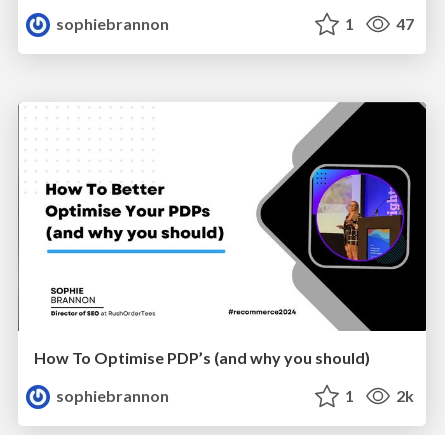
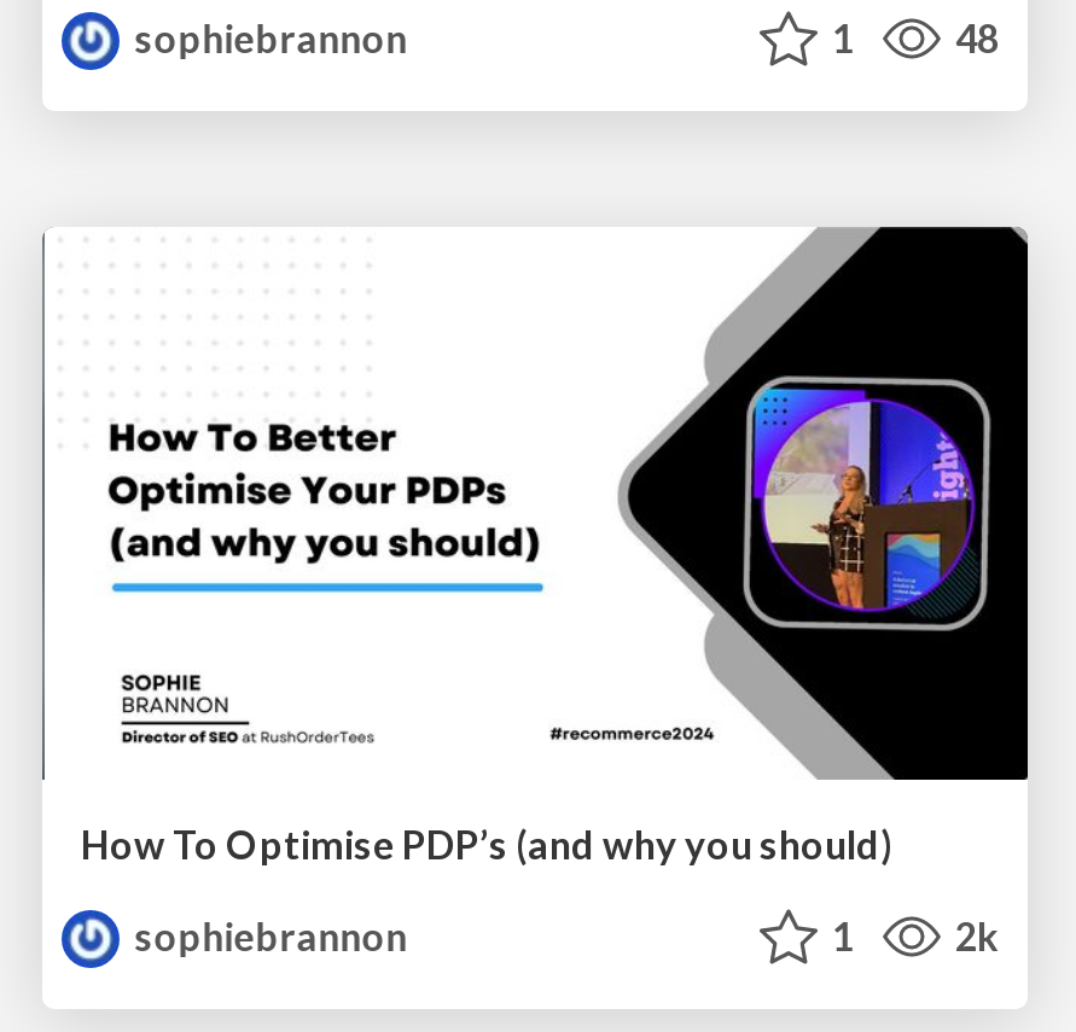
- 47
+ 48
